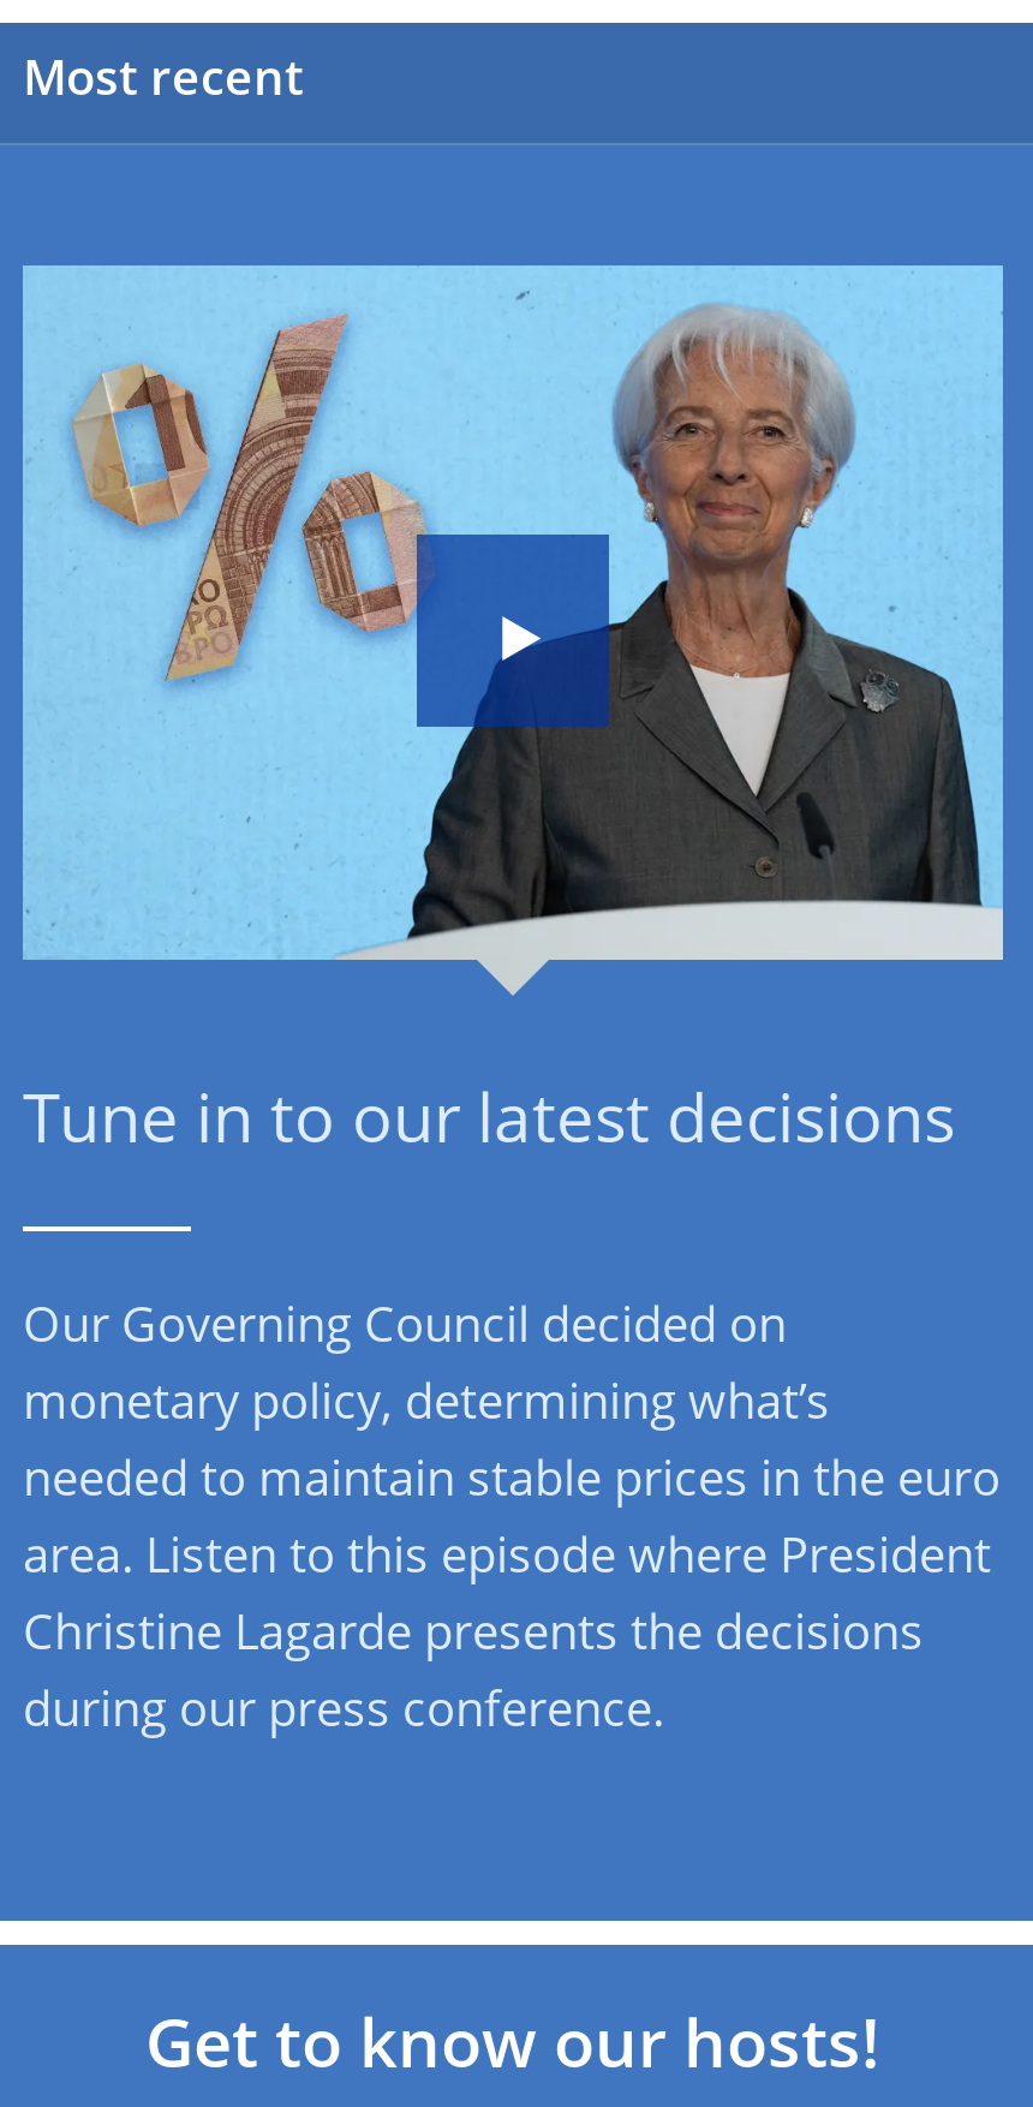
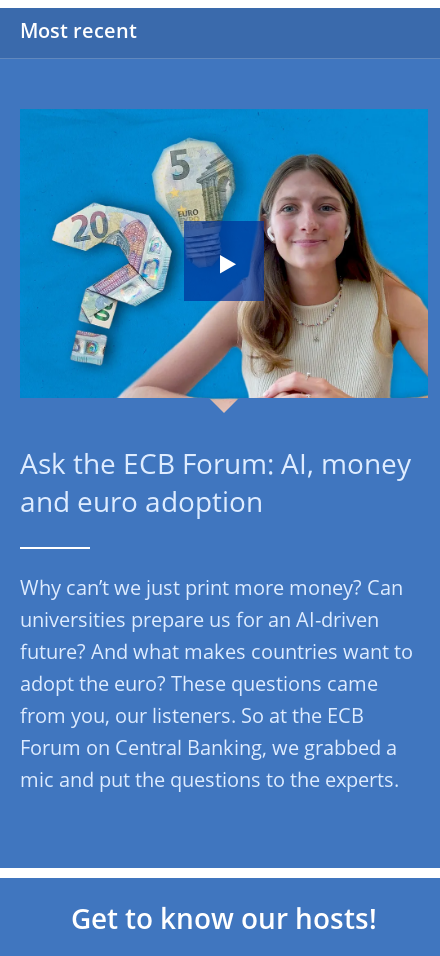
- [image]
+ [image]

- Tune in to our latest decisions
- Our Governing Council decided on
- monetary policy, determining what’s
- needed to maintain stable prices in the euro
- area. Listen to this episode where President
- Christine Lagarde presents the decisions
- during our press conference.
+ Ask the ECB Forum: AI, money
+ and euro adoption
+ Why can’t we just print more money? Can
+ universities prepare us for an AI-driven
+ future? And what makes countries want to
+ adopt the euro? These questions came
+ from you, our listeners. So at the ECB
+ Forum on Central Banking, we grabbed a
+ mic and put the questions to the experts.
